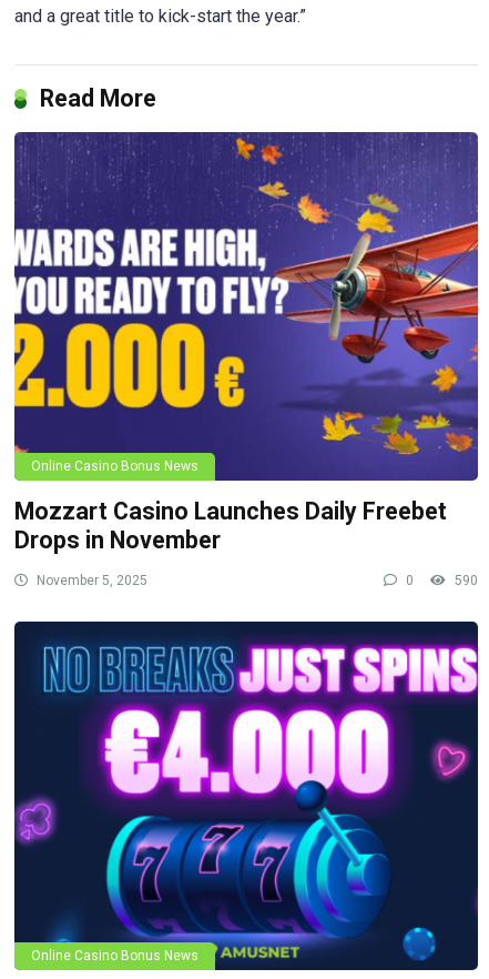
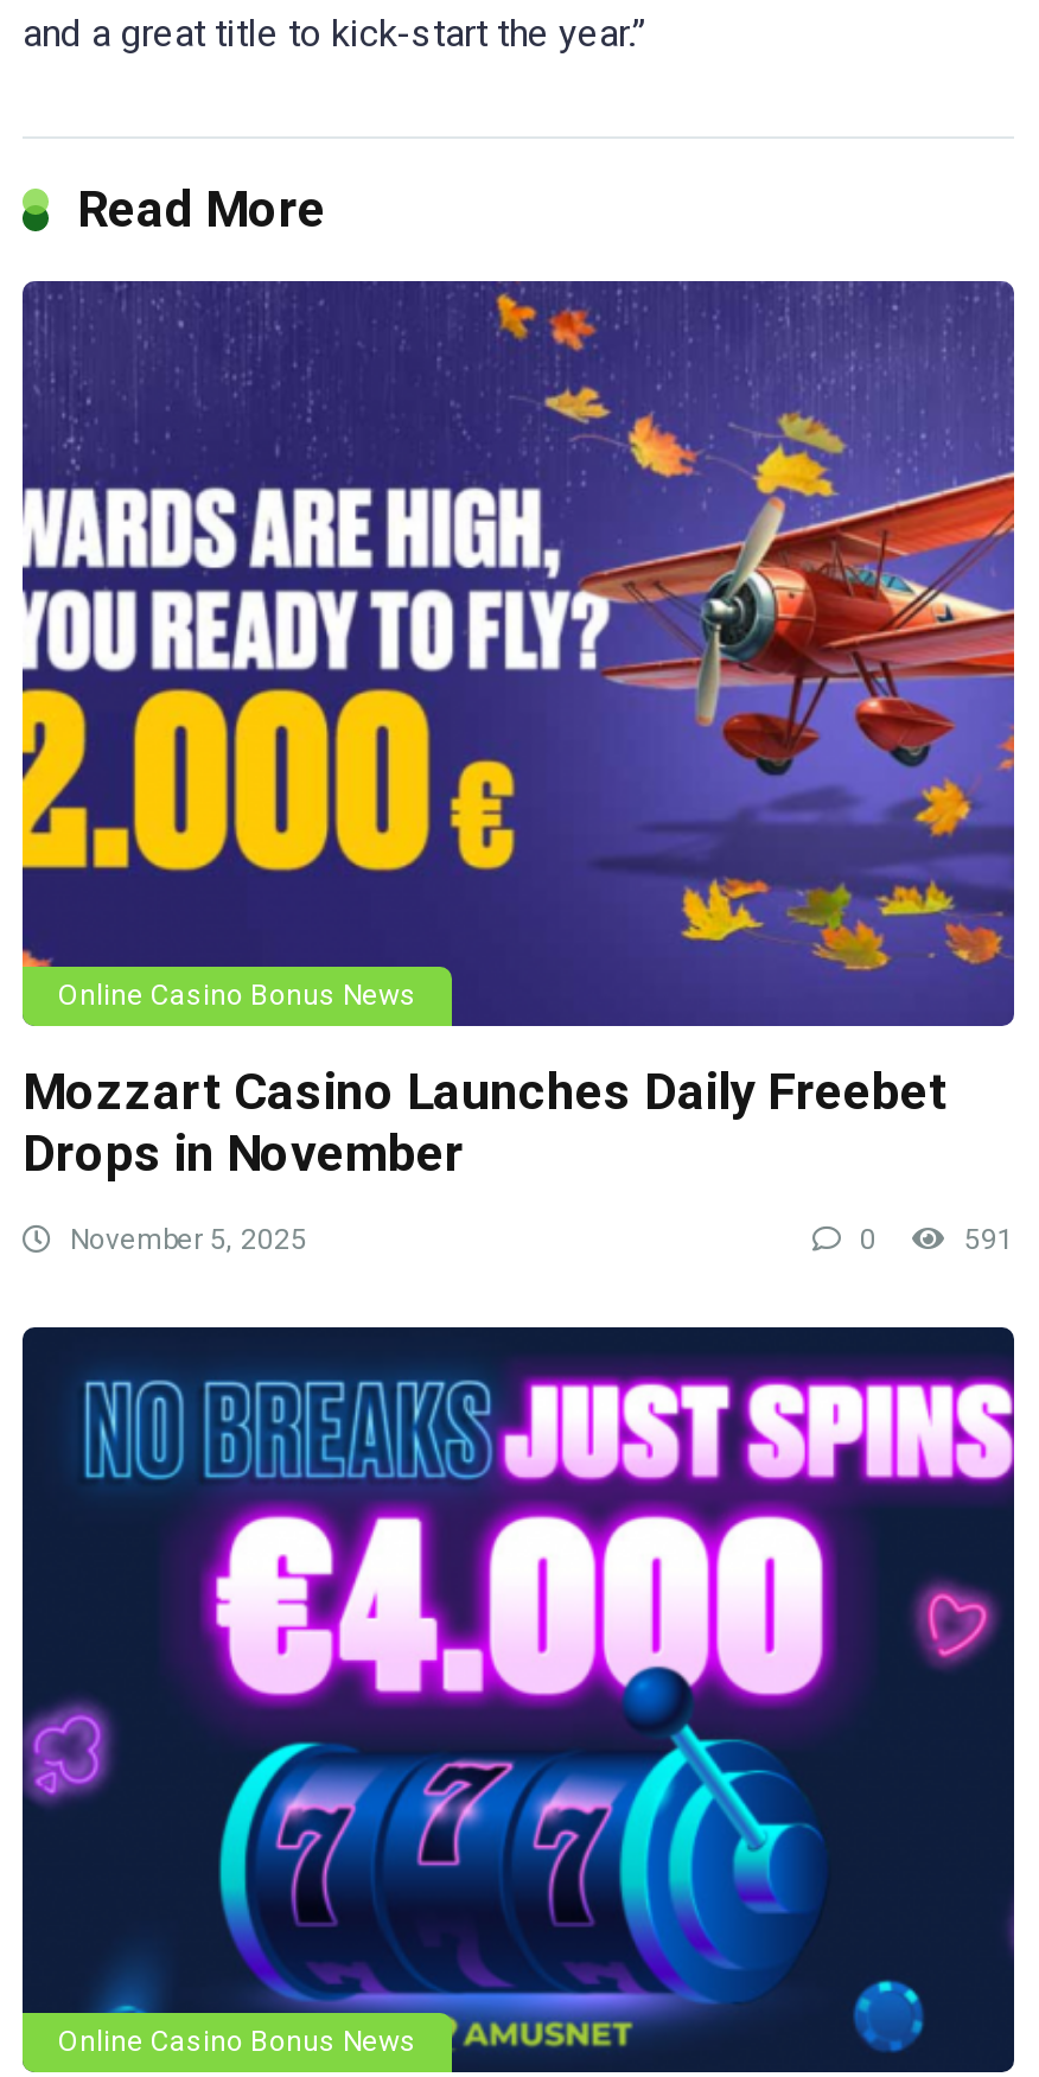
- 590
+ 591
